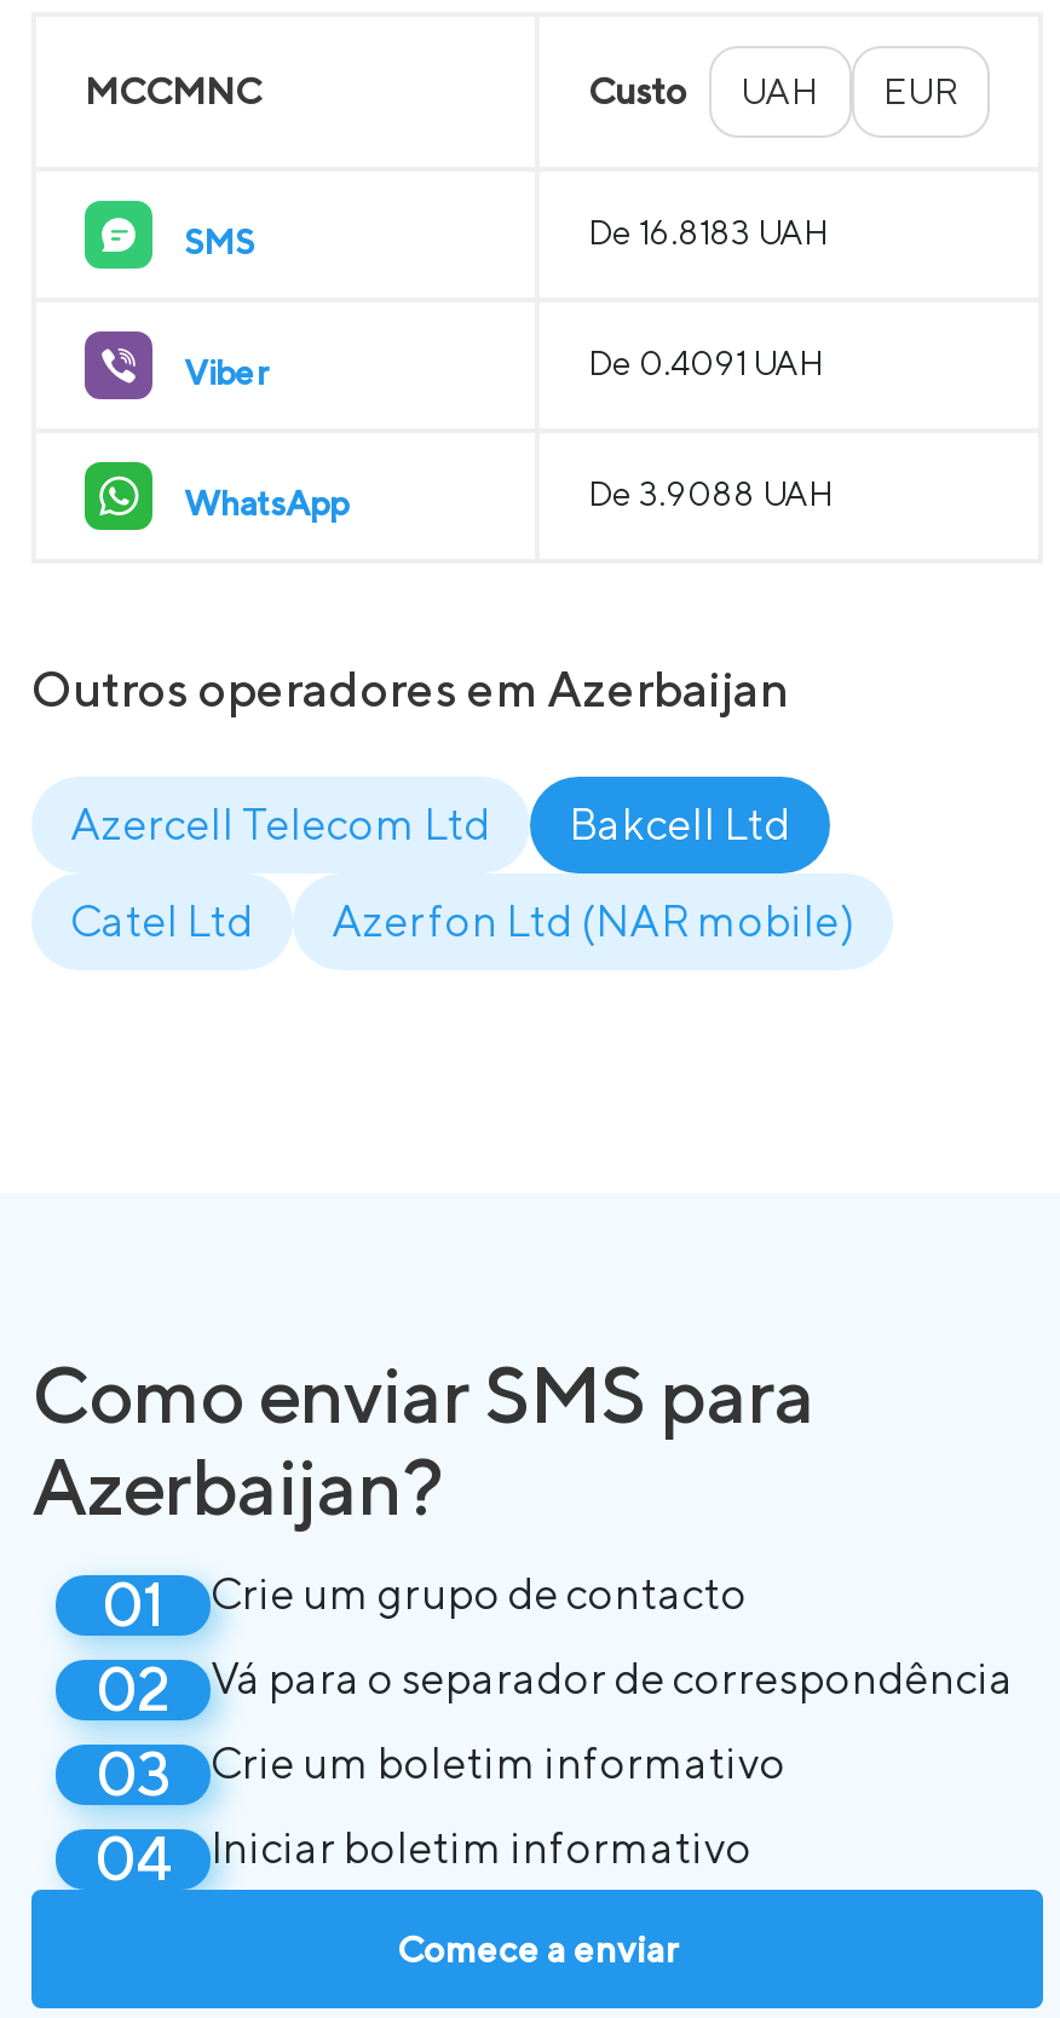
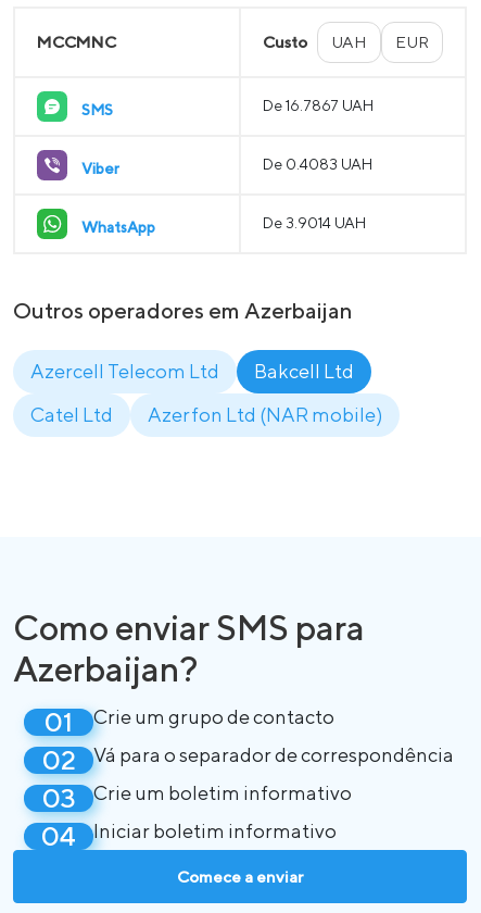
- De 16.8183 UAH
+ De 16.7867 UAH

- De 0.4091 UAH
+ De 0.4083 UAH

- De 3.9088 UAH
+ De 3.9014 UAH
